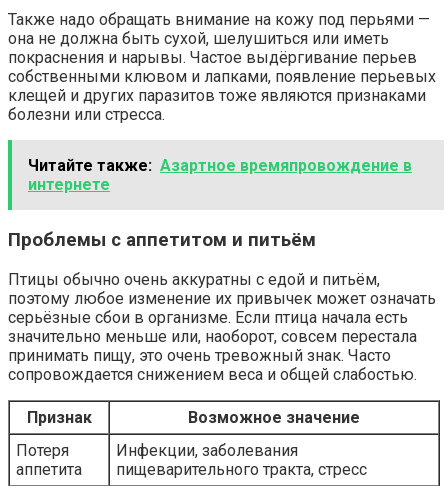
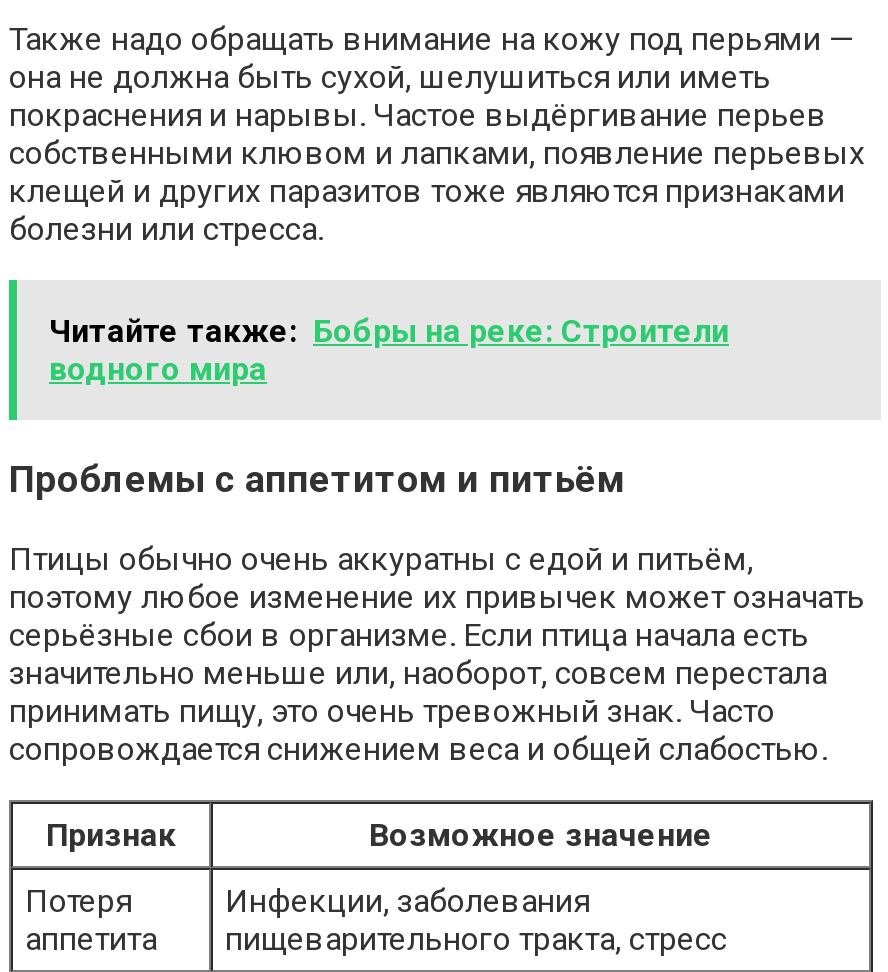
- Читайте также: Азартное времяпровождение в
- интернете
+ Читайте также: Бобры на реке: Строители
+ водного мира
